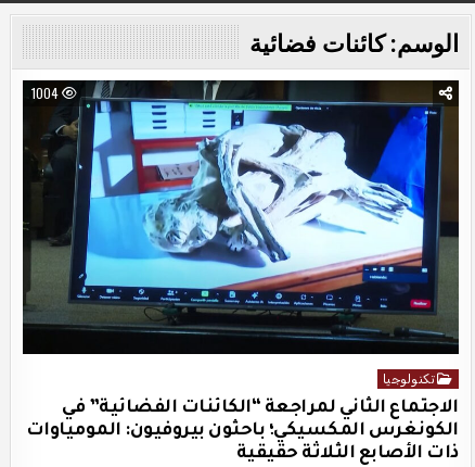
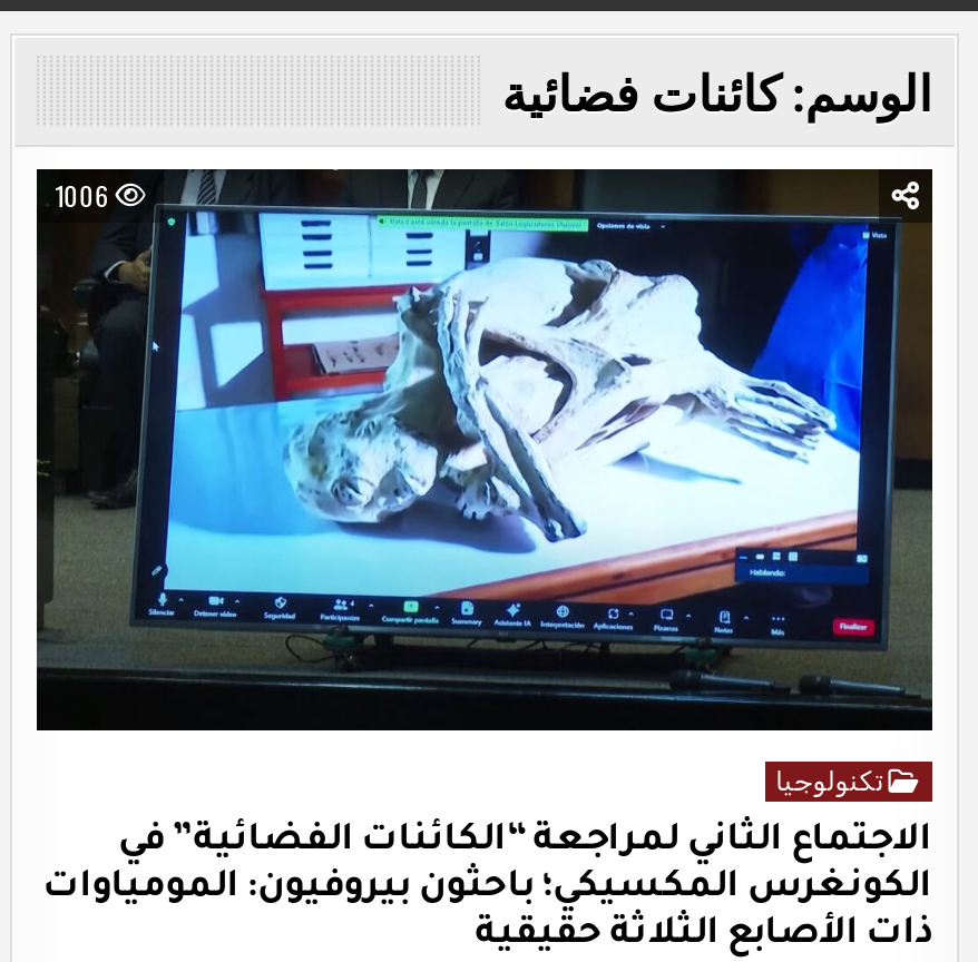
- 1004
+ 1006
